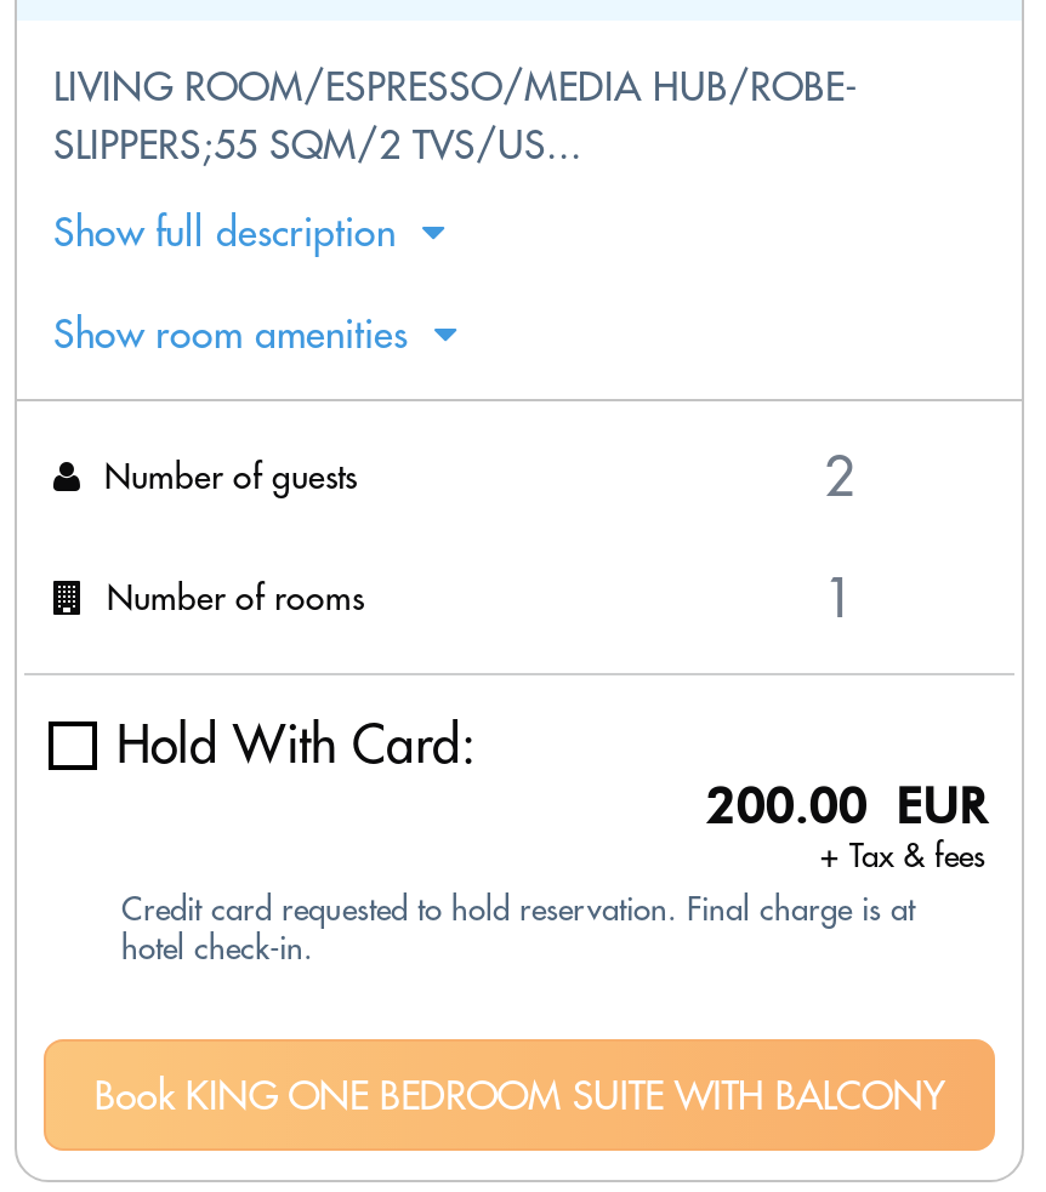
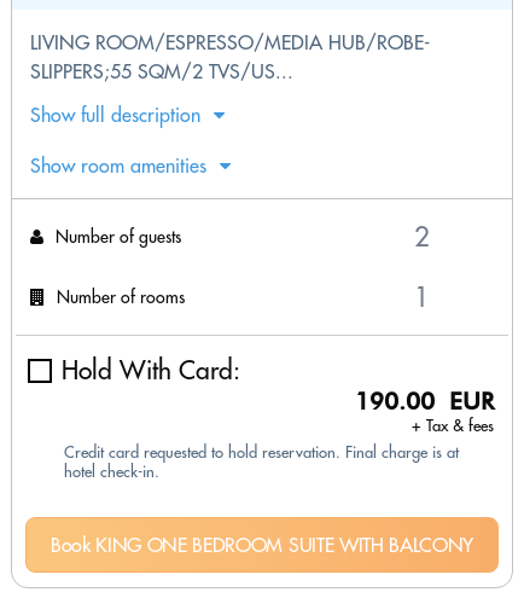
- 200.00 EUR
+ 190.00 EUR
